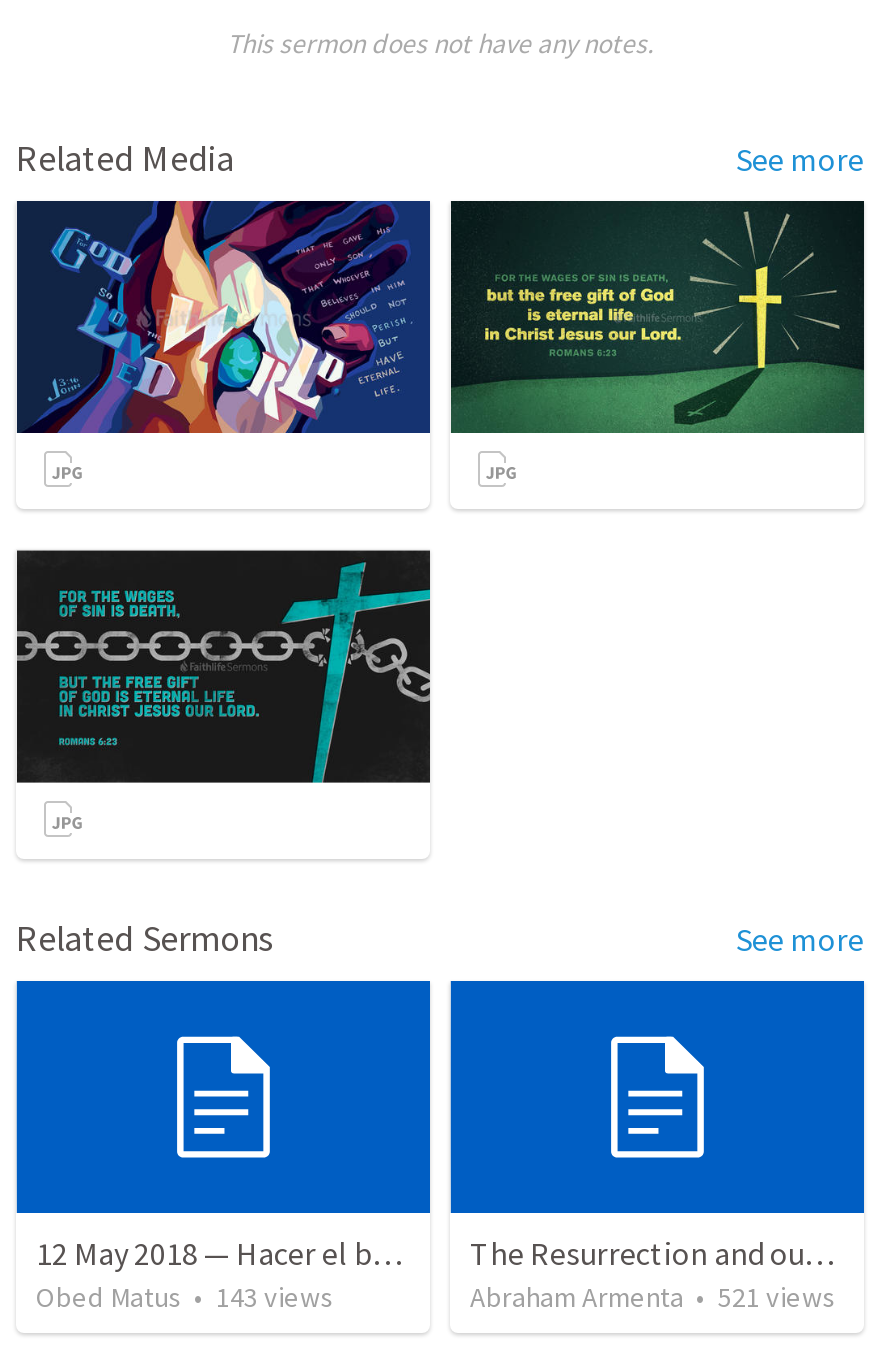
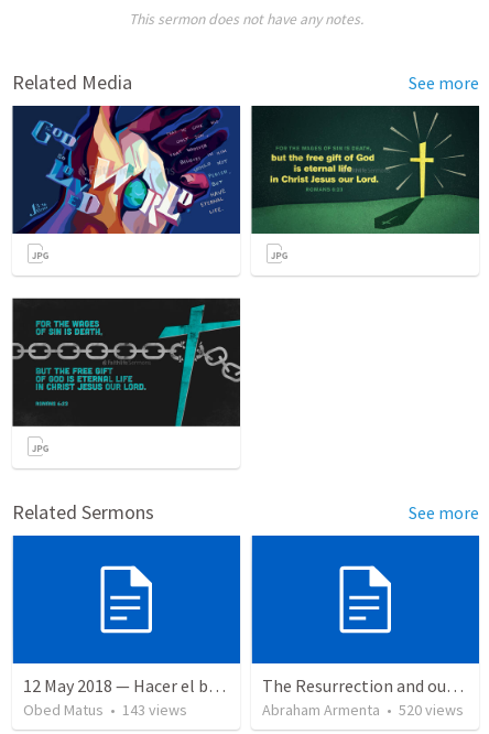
- Abraham Armenta • 521 views
+ Abraham Armenta • 520 views
